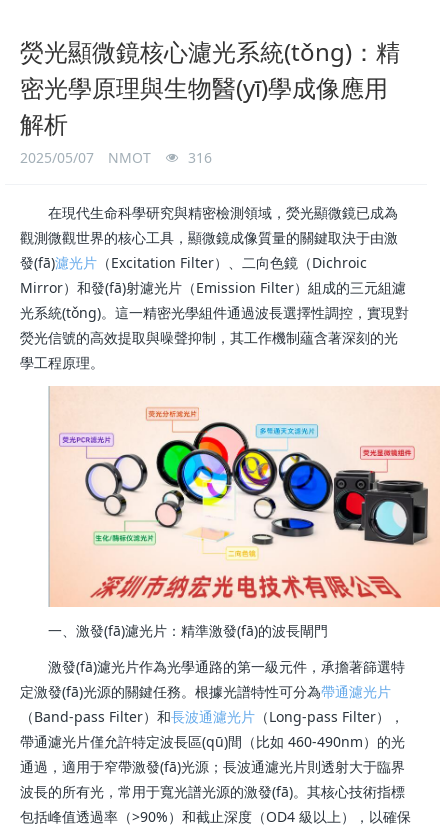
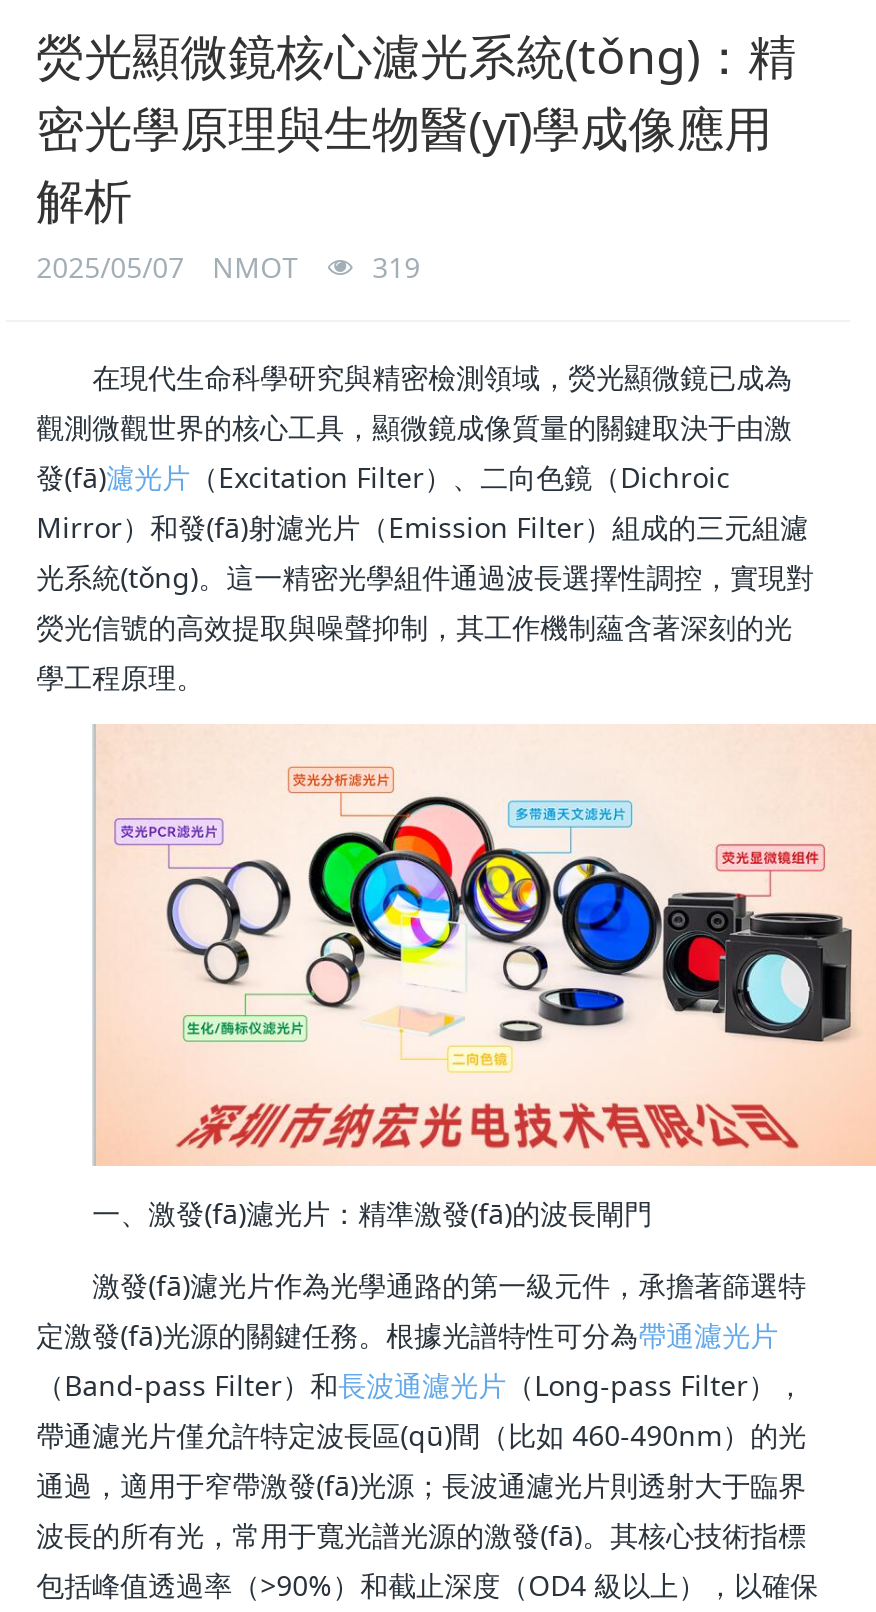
- 2025/05/07 NMOT 316
+ 2025/05/07 NMOT 319
